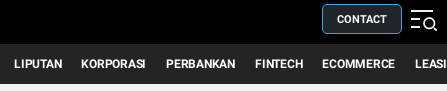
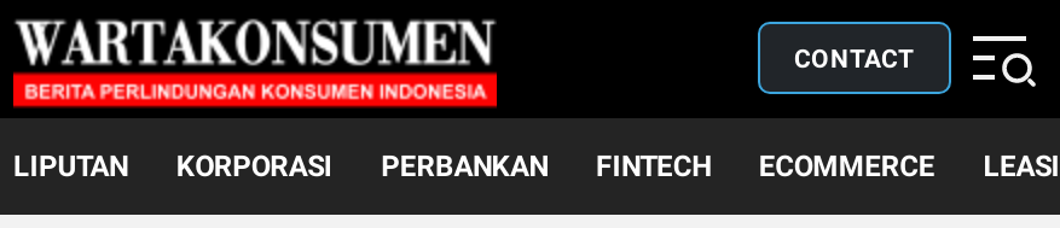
+ [image]
